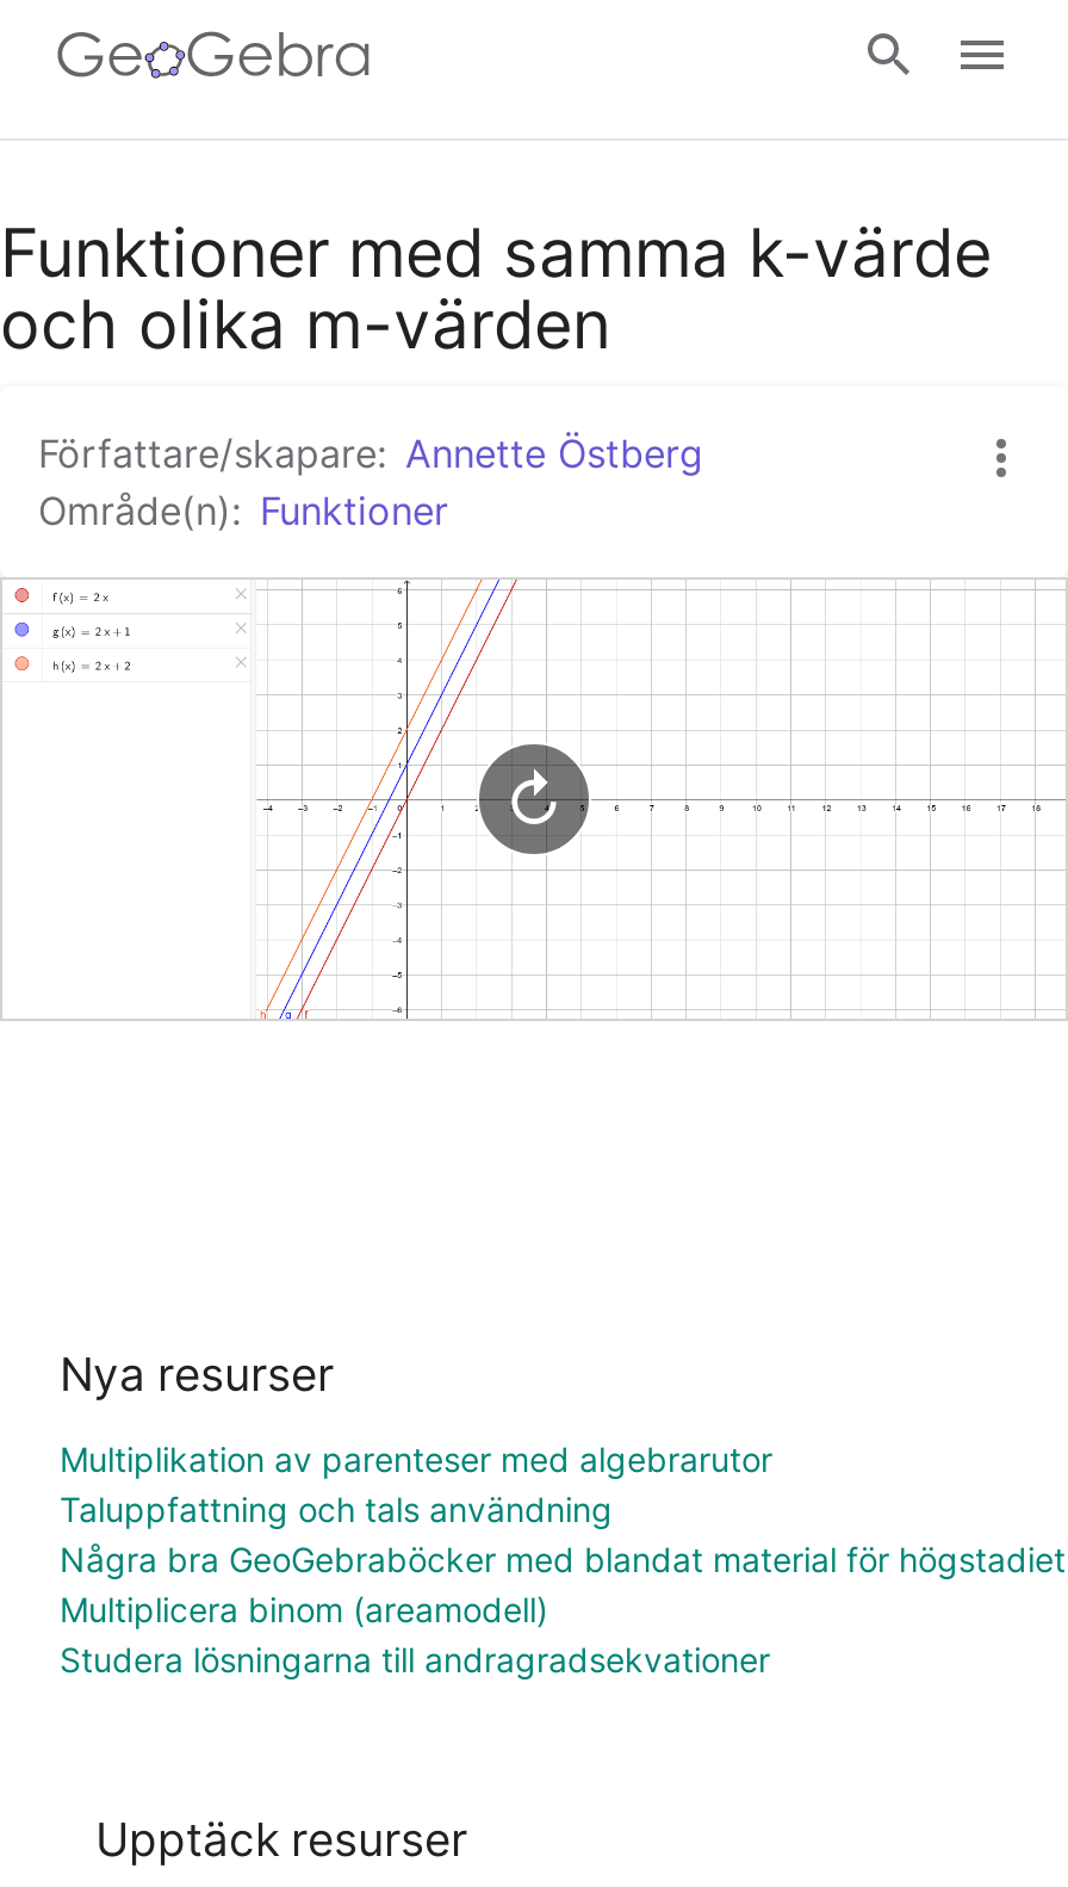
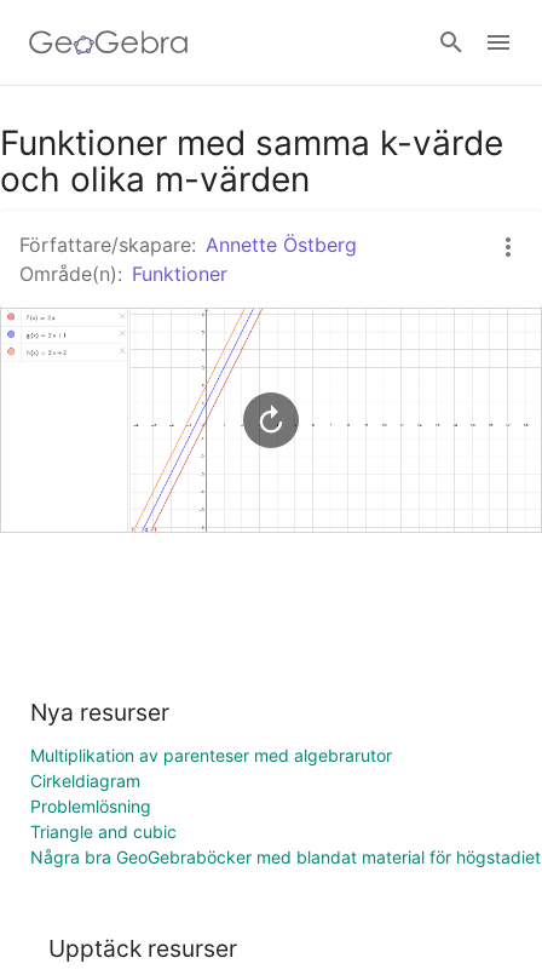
- Taluppfattning och tals användning
+ Cirkeldiagram
+ Problemlösning
+ Triangle and cubic

moved down: Några bra GeoGebraböcker med blandat material för högstadiet

- Multiplicera binom (areamodell)
- Studera lösningarna till andragradsekvationer
